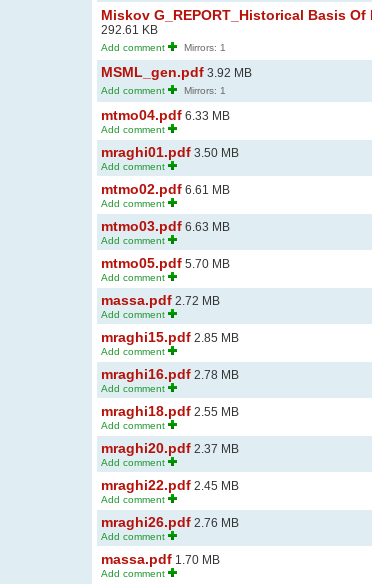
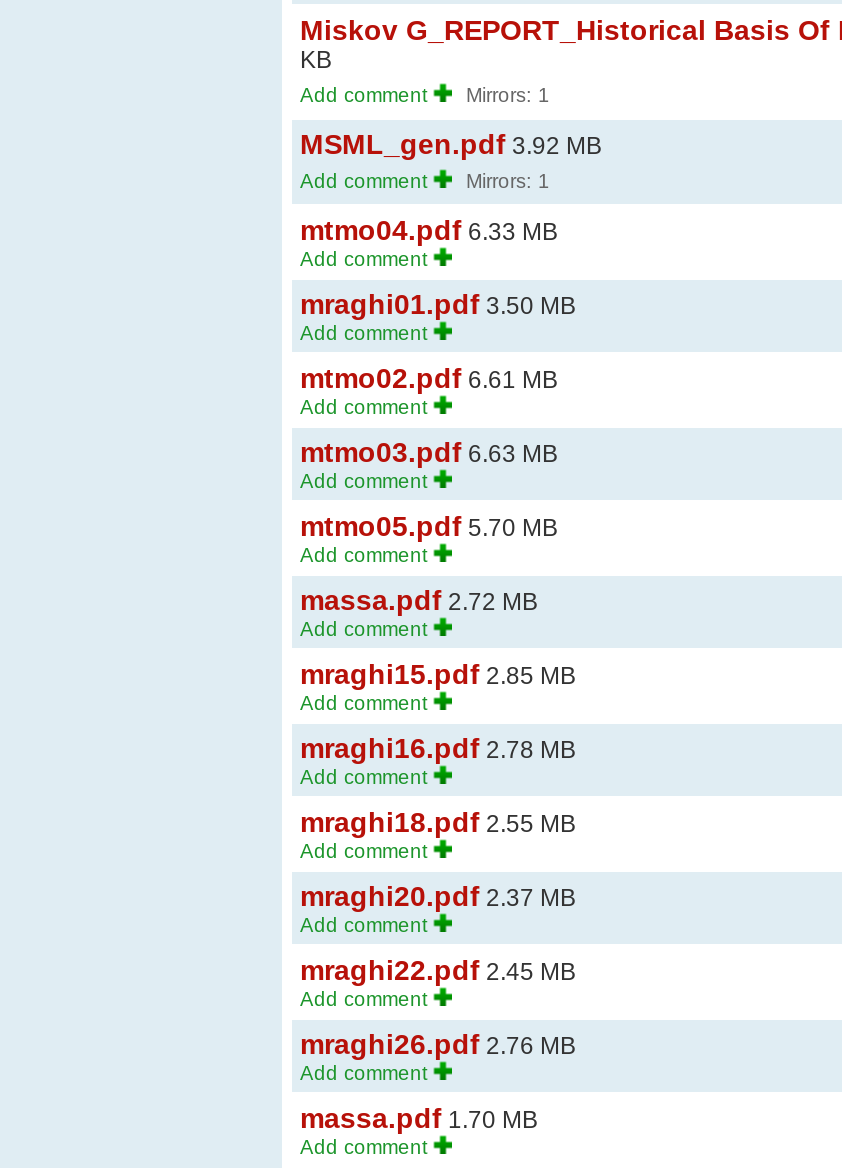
- 292.61 KB
+ KB
